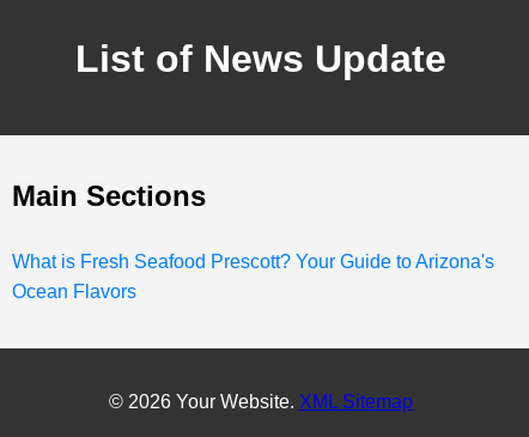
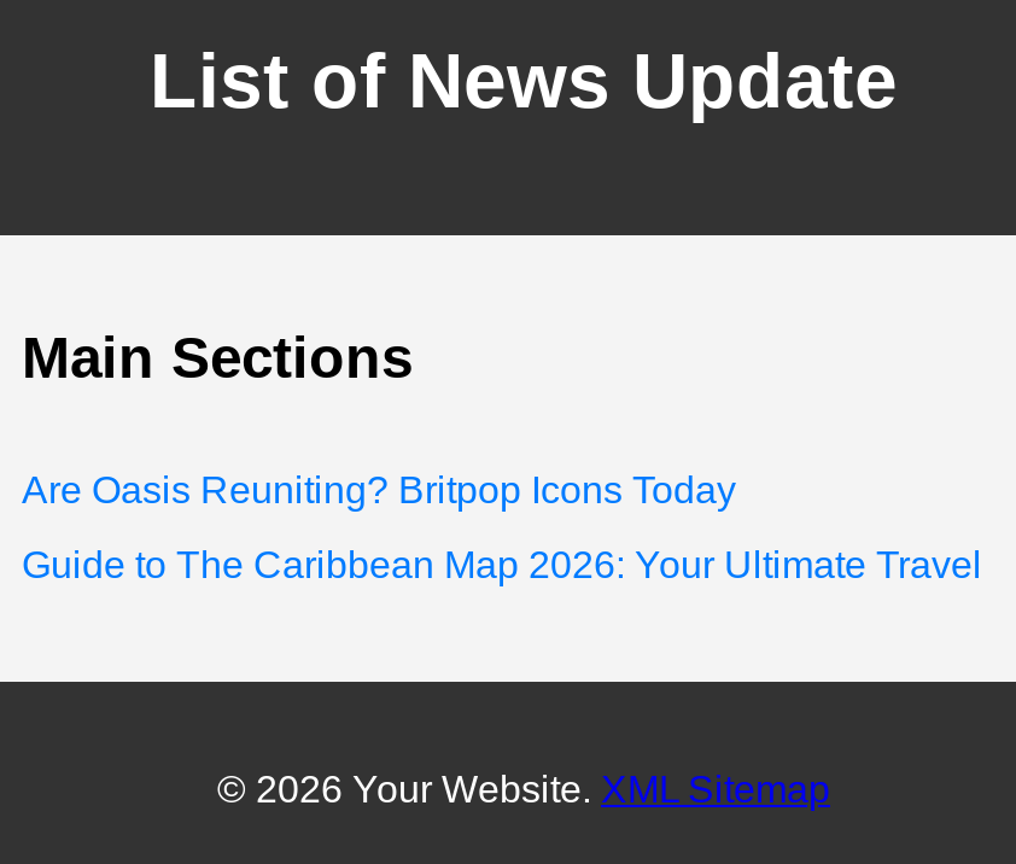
- What is Fresh Seafood Prescott? Your Guide to Arizona's
+ Are Oasis Reuniting? Britpop Icons Today

- Ocean Flavors
+ Guide to The Caribbean Map 2026: Your Ultimate Travel
